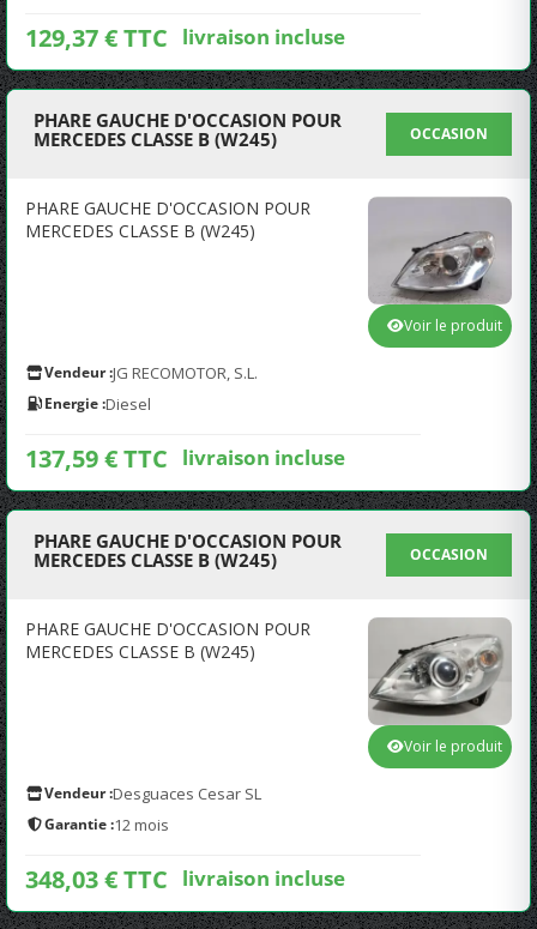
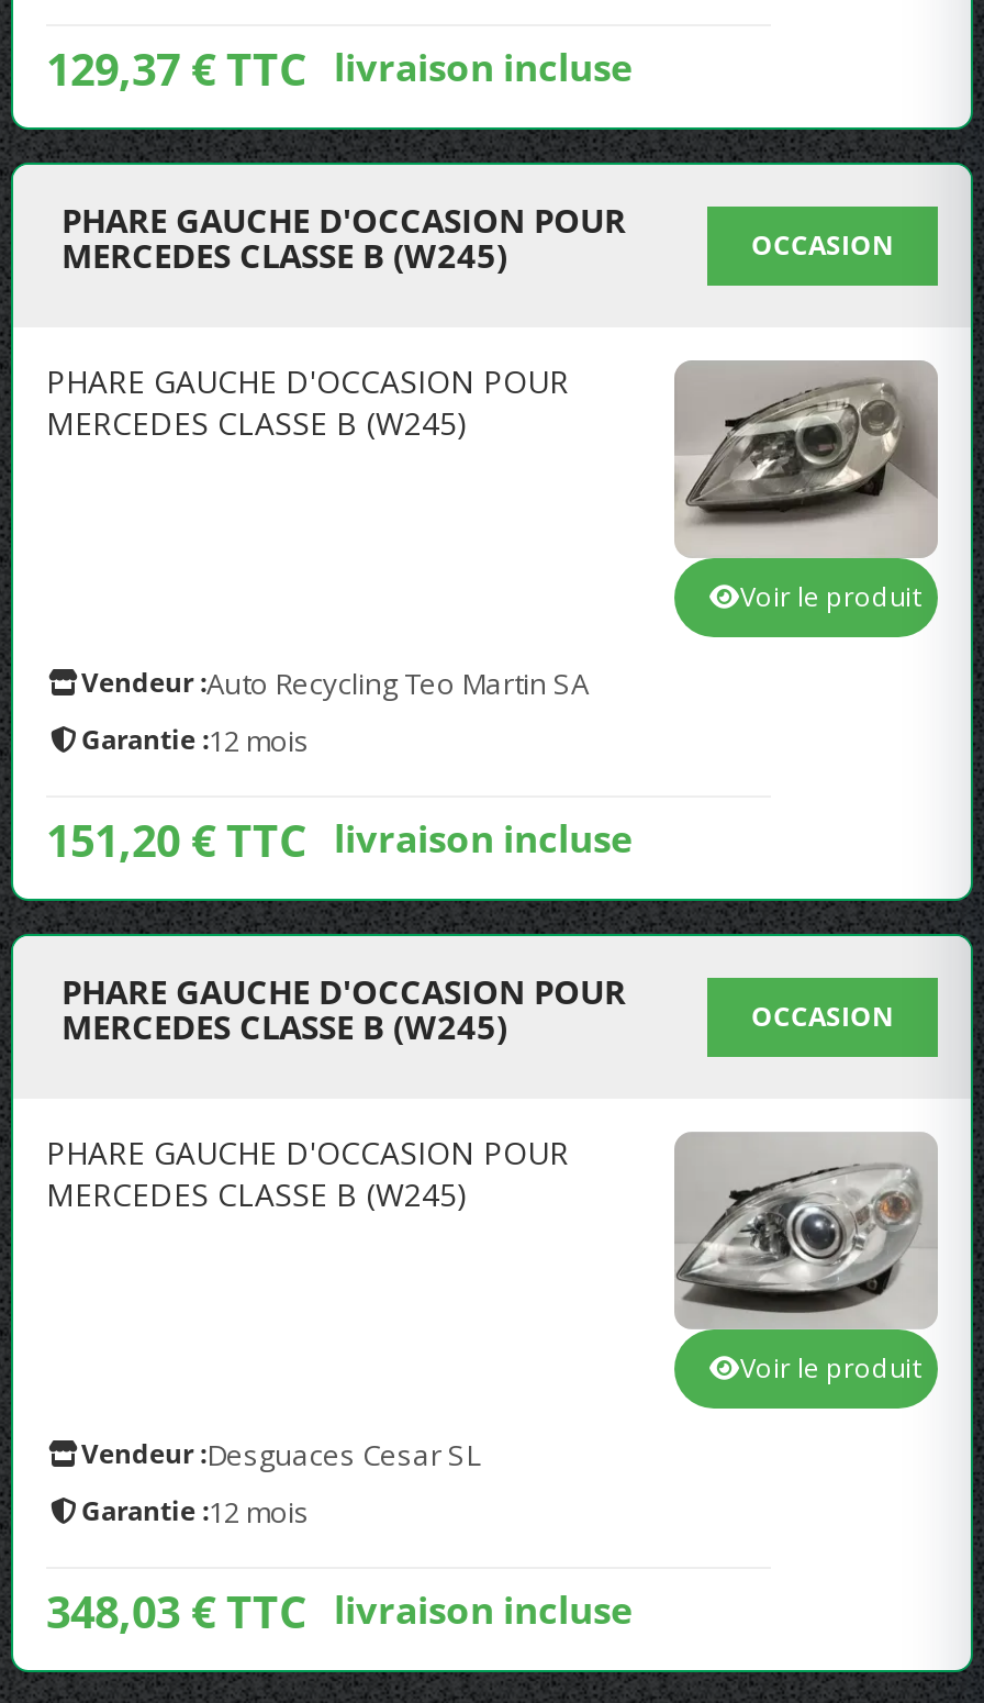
- [image]
+ [image]

- Vendeur : JG RECOMOTOR, S.L.
- Energie : Diesel
+ Vendeur : Auto Recycling Teo Martin SA
+ Garantie : 12 mois

- 137,59 € TTC livraison incluse
+ 151,20 € TTC livraison incluse
